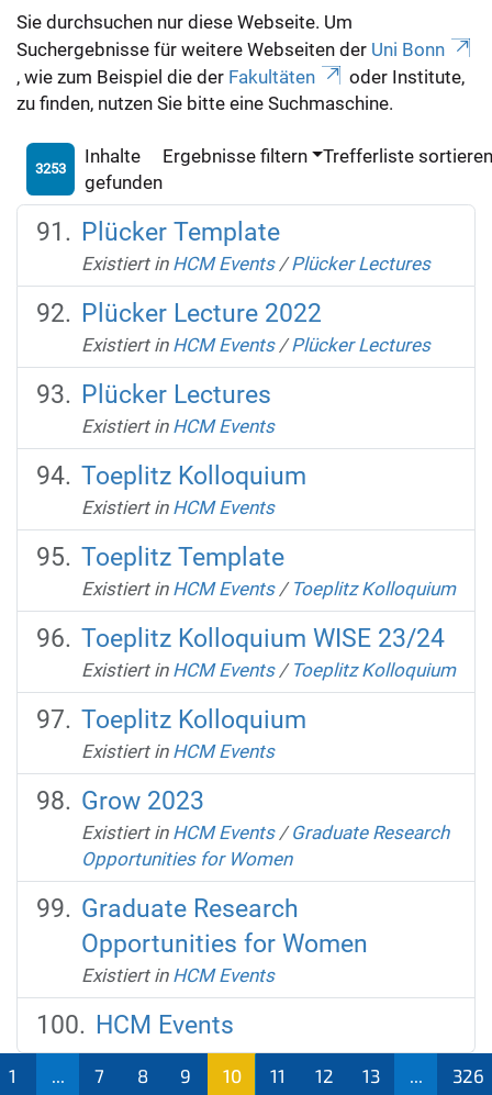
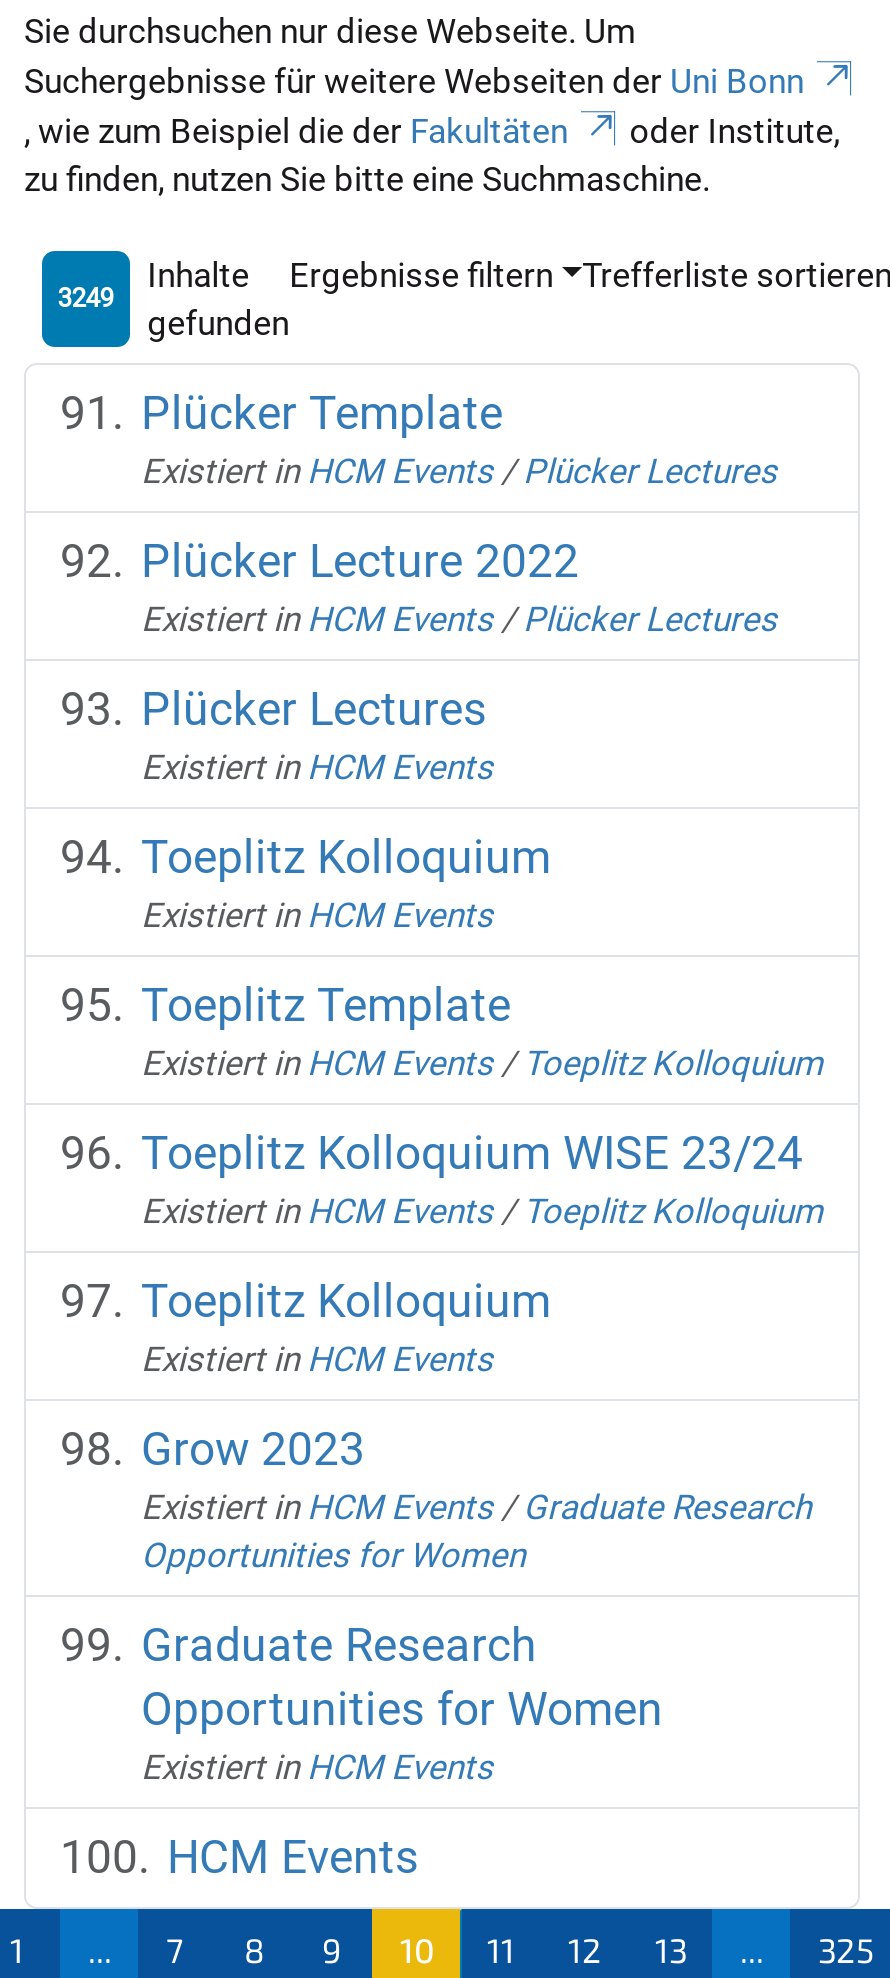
- 3253
+ 3249

- 326
+ 325
